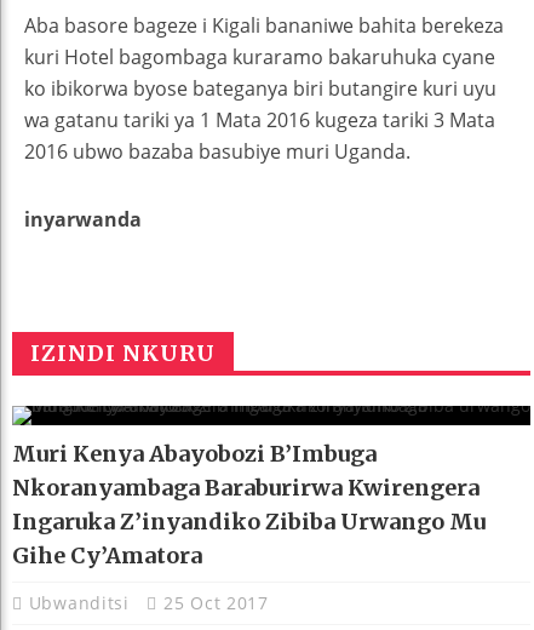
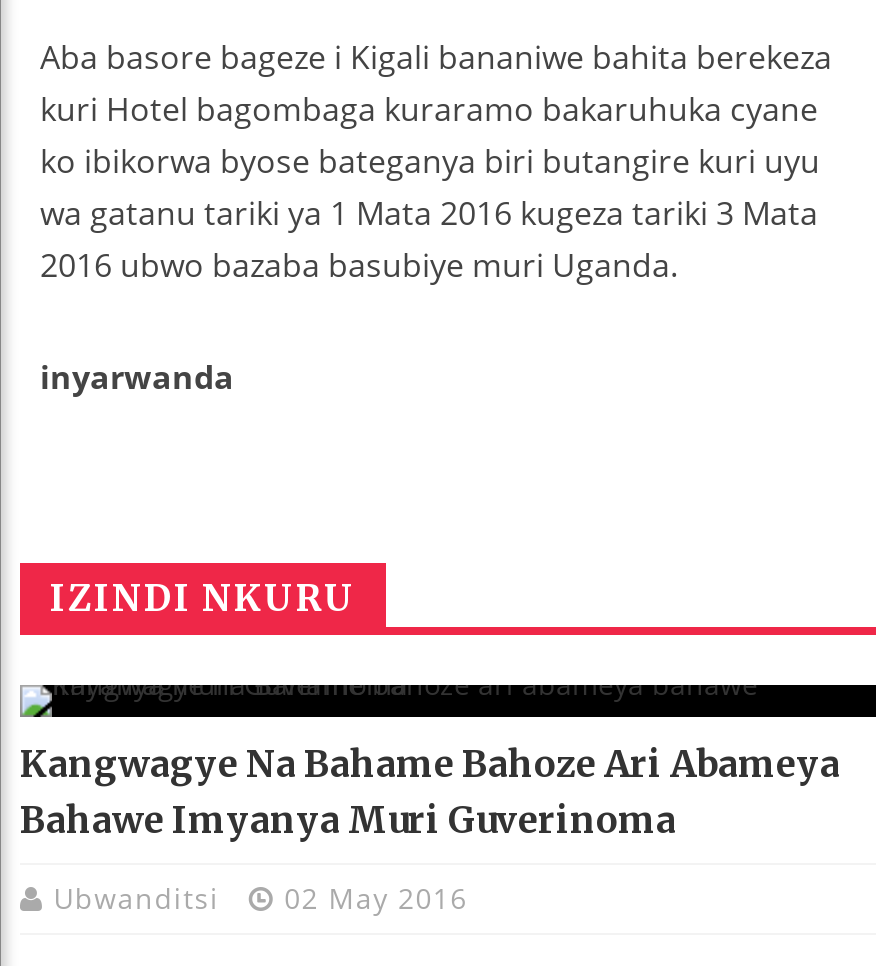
- Muri Kenya Abayobozi B’Imbuga
- Nkoranyambaga Baraburirwa Kwirengera
- Ingaruka Z’inyandiko Zibiba Urwango Mu
- Gihe Cy’Amatora
+ Kangwagye Na Bahame Bahoze Ari Abameya
+ Bahawe Imyanya Muri Guverinoma

- Ubwanditsi 25 Oct 2017
+ Ubwanditsi 02 May 2016
